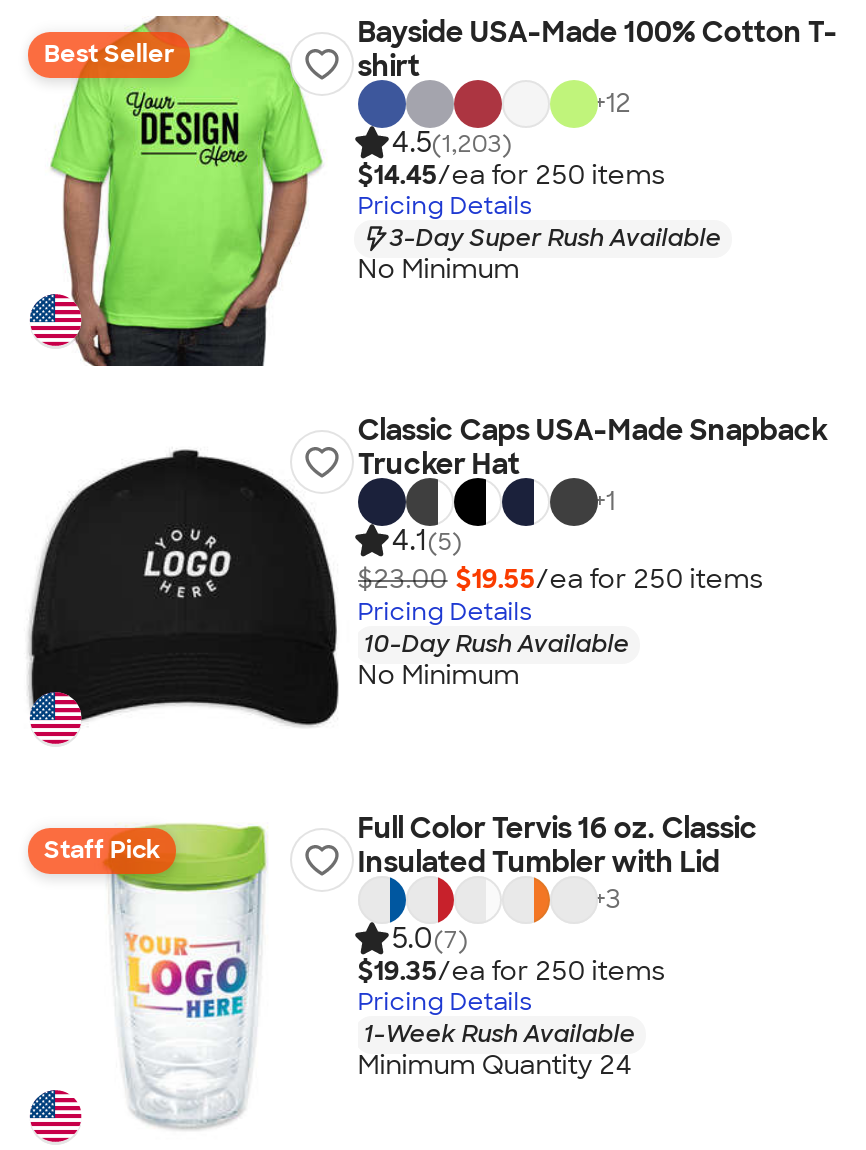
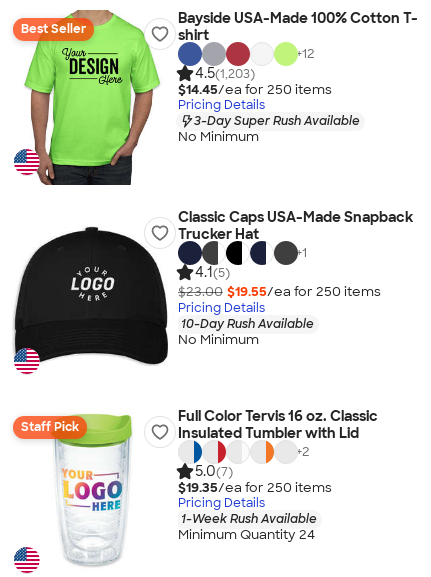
- +3
+ +2
